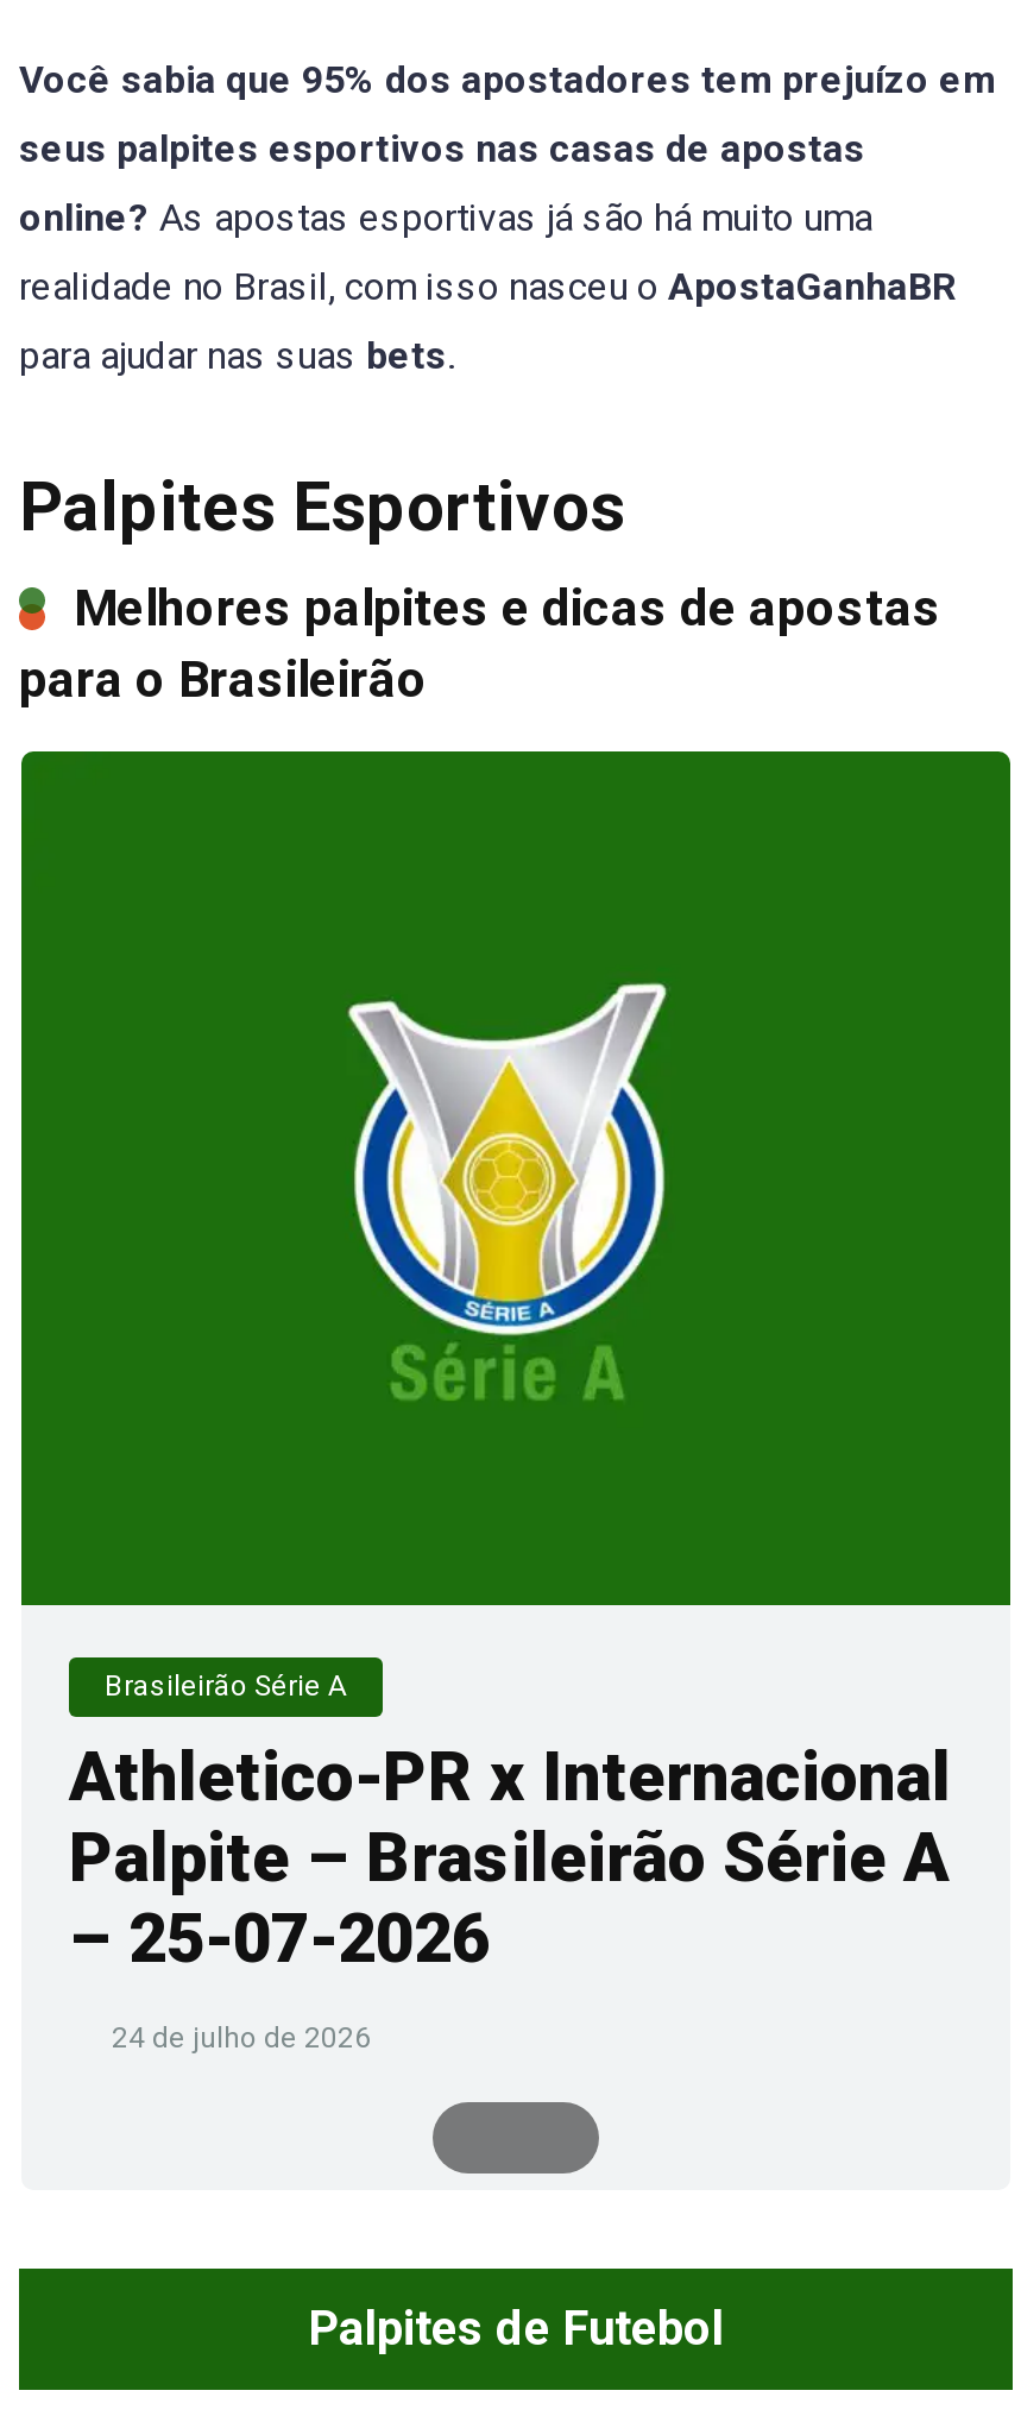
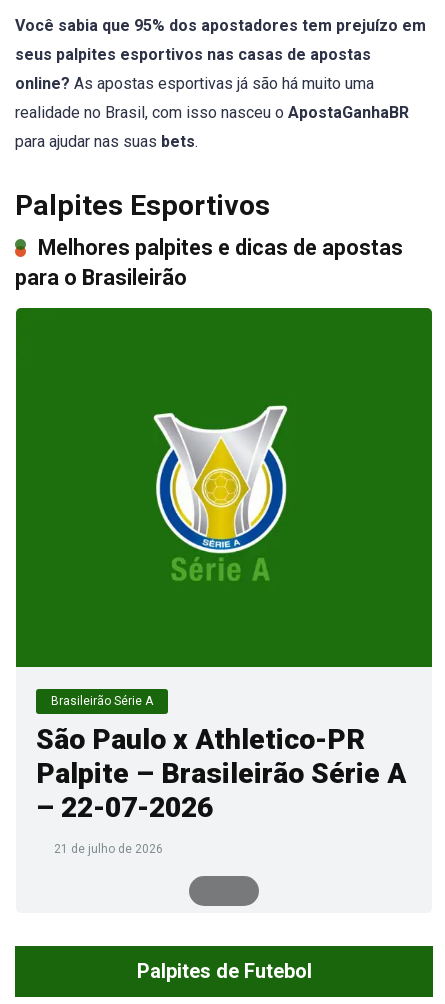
- Athletico-PR x Internacional
+ São Paulo x Athletico-PR

- – 25-07-2026
+ – 22-07-2026

- 24 de julho de 2026
+ 21 de julho de 2026
